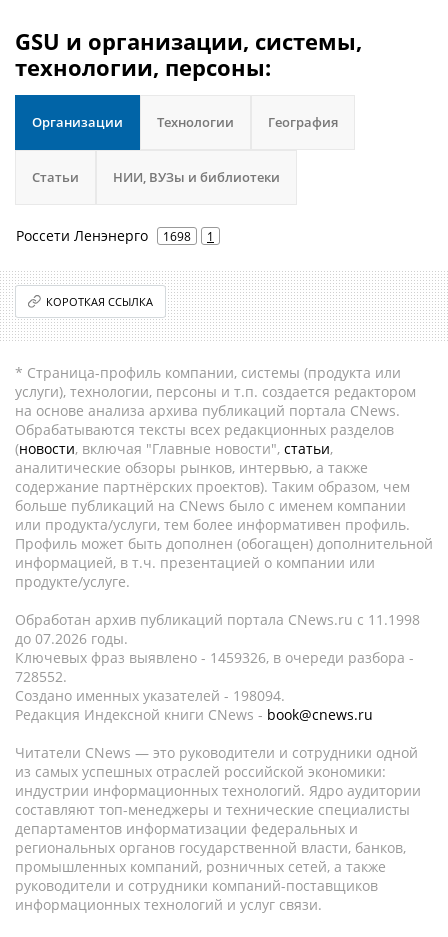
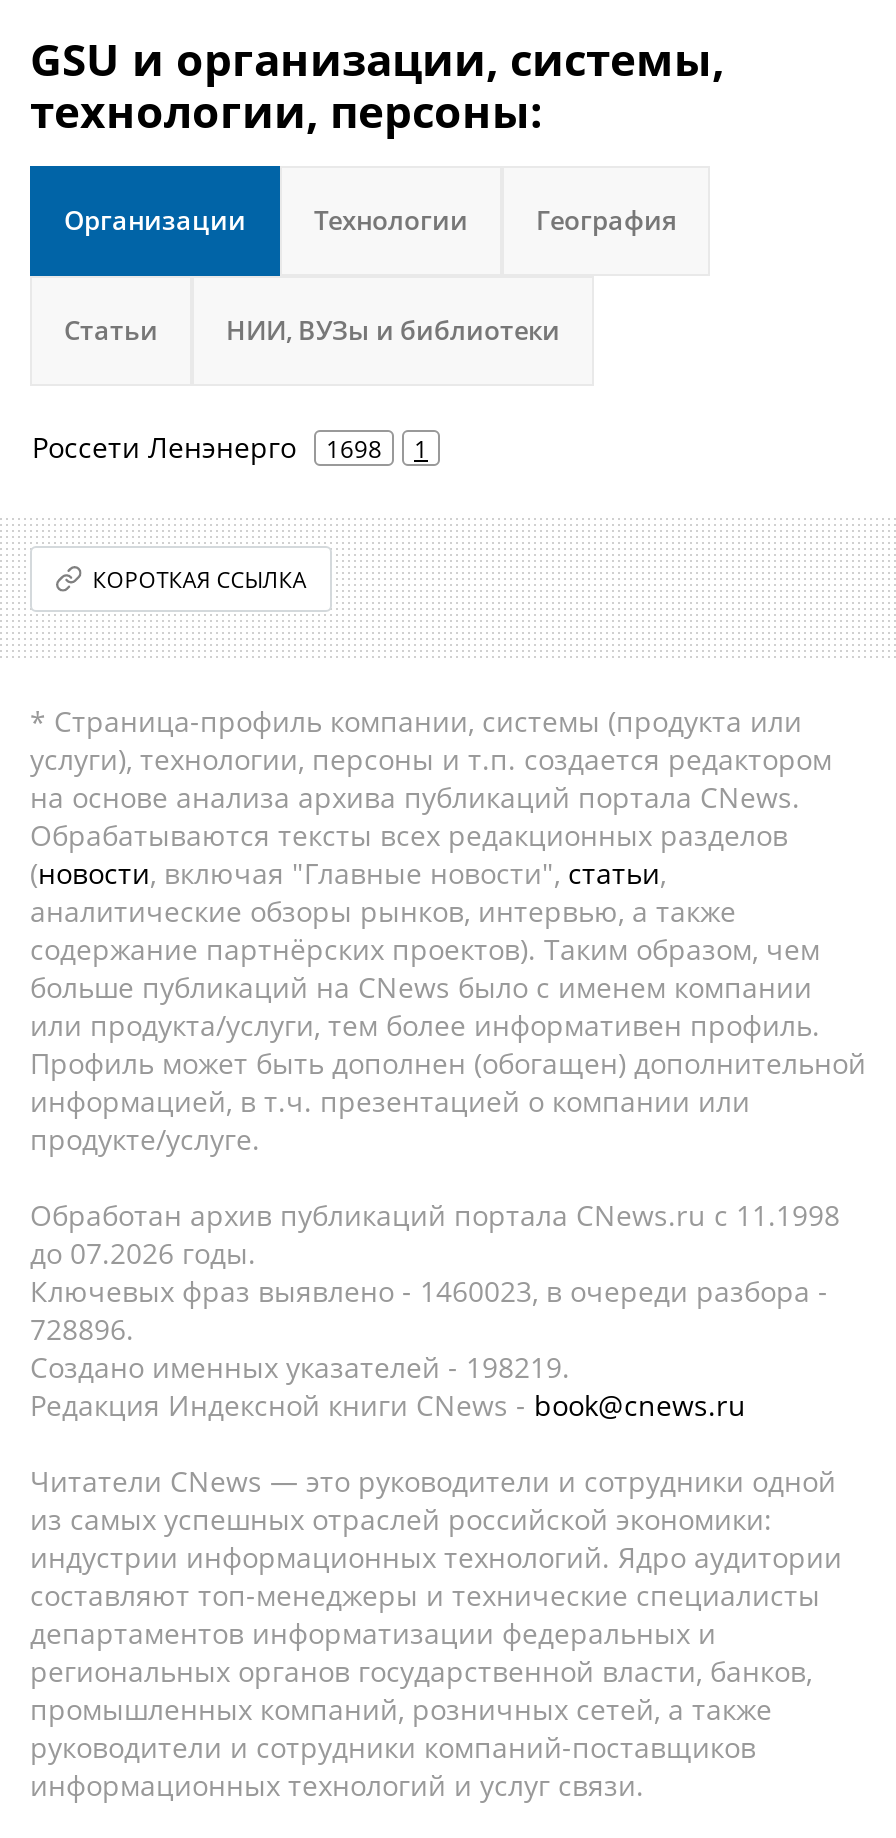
- Ключевых фраз выявлено - 1459326, в очереди разбора -
+ Ключевых фраз выявлено - 1460023, в очереди разбора -

- 728552.
+ 728896.

- Создано именных указателей - 198094.
+ Создано именных указателей - 198219.
